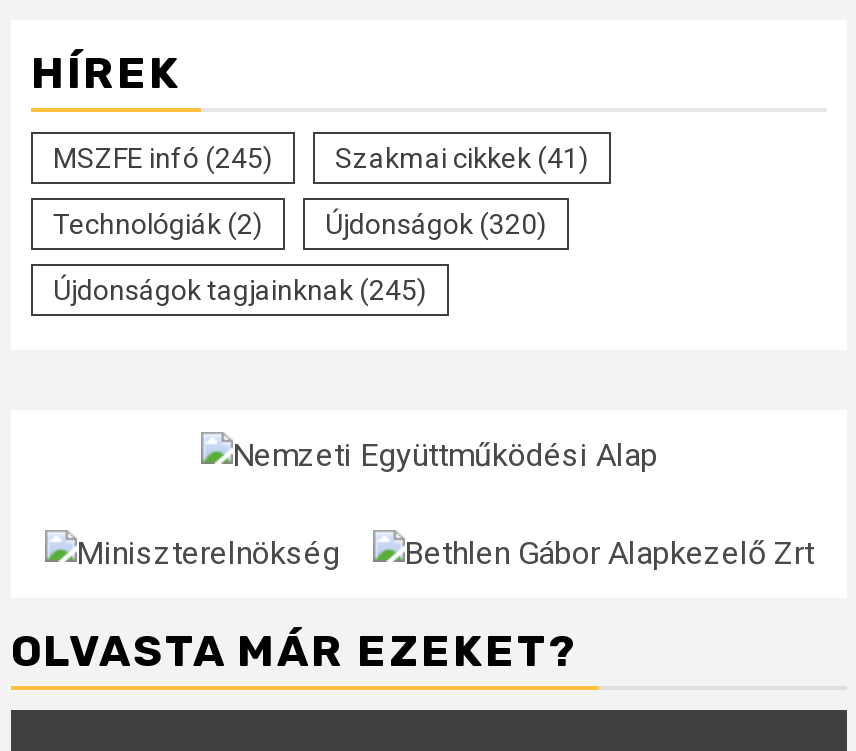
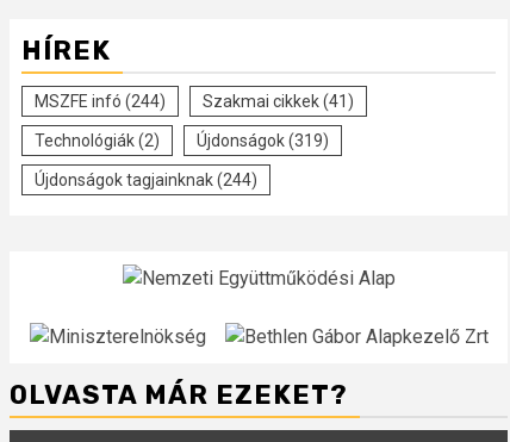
- MSZFE infó (245) Szakmai cikkek (41)
+ MSZFE infó (244) Szakmai cikkek (41)

- Technológiák (2) Újdonságok (320)
+ Technológiák (2) Újdonságok (319)

- Újdonságok tagjainknak (245)
+ Újdonságok tagjainknak (244)
